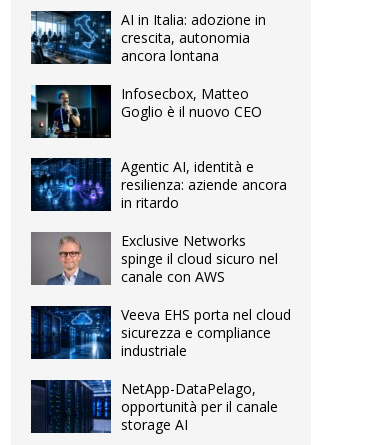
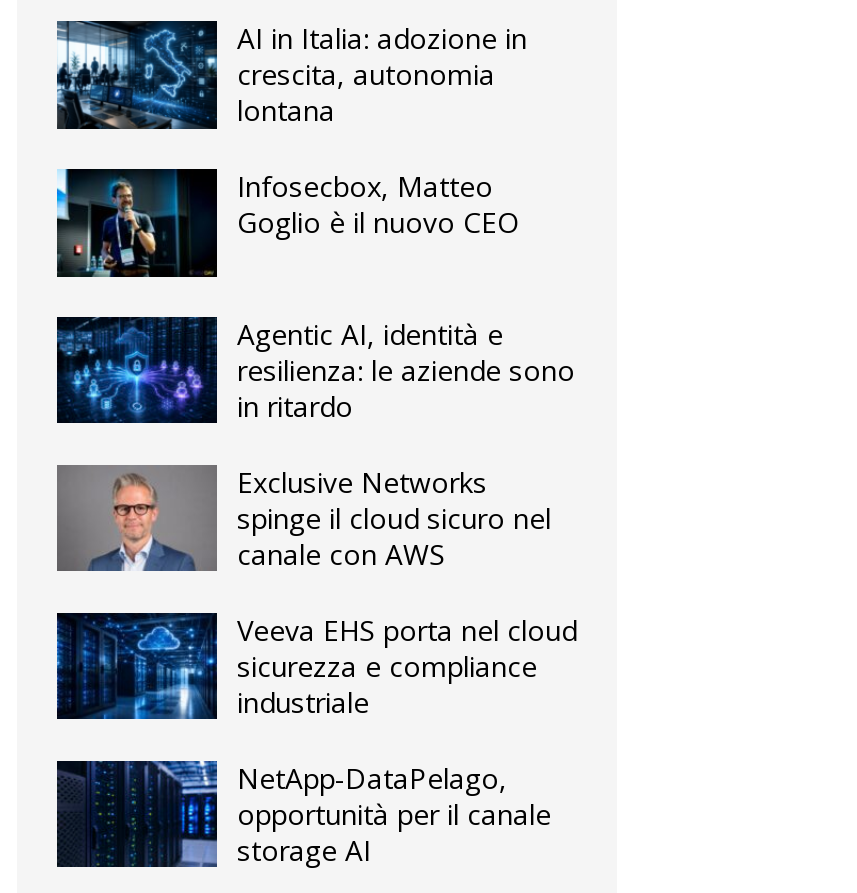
- ancora lontana
+ lontana

- resilienza: aziende ancora
+ resilienza: le aziende sono
